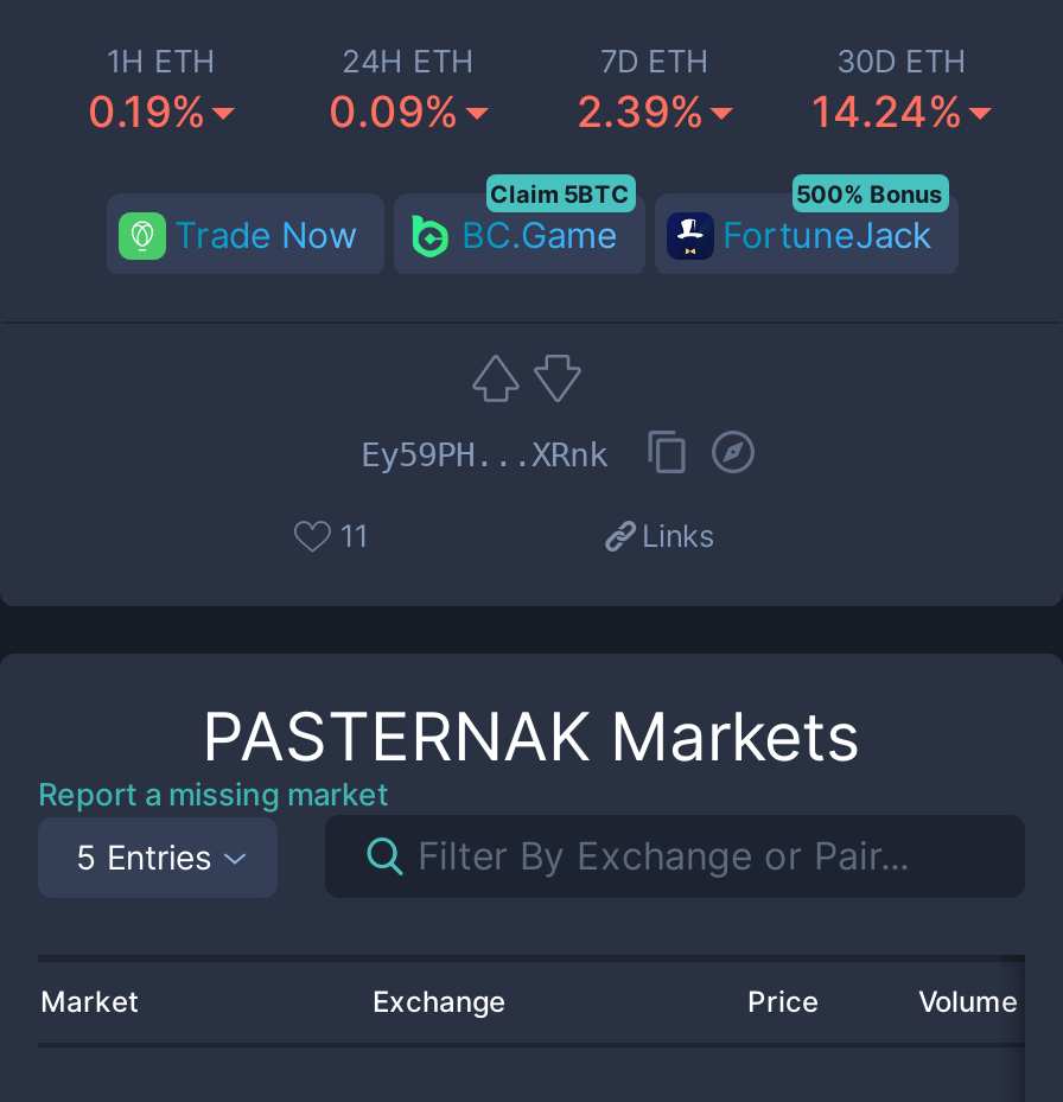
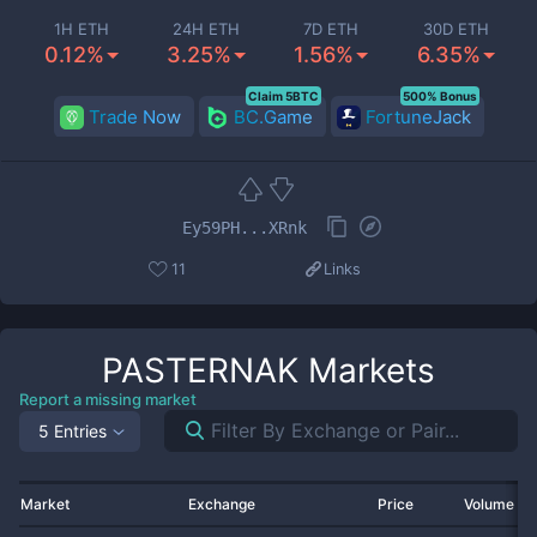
- 0.19%
+ 0.12%

- 0.09%
+ 3.25%

- 2.39%
+ 1.56%

- 14.24%
+ 6.35%
